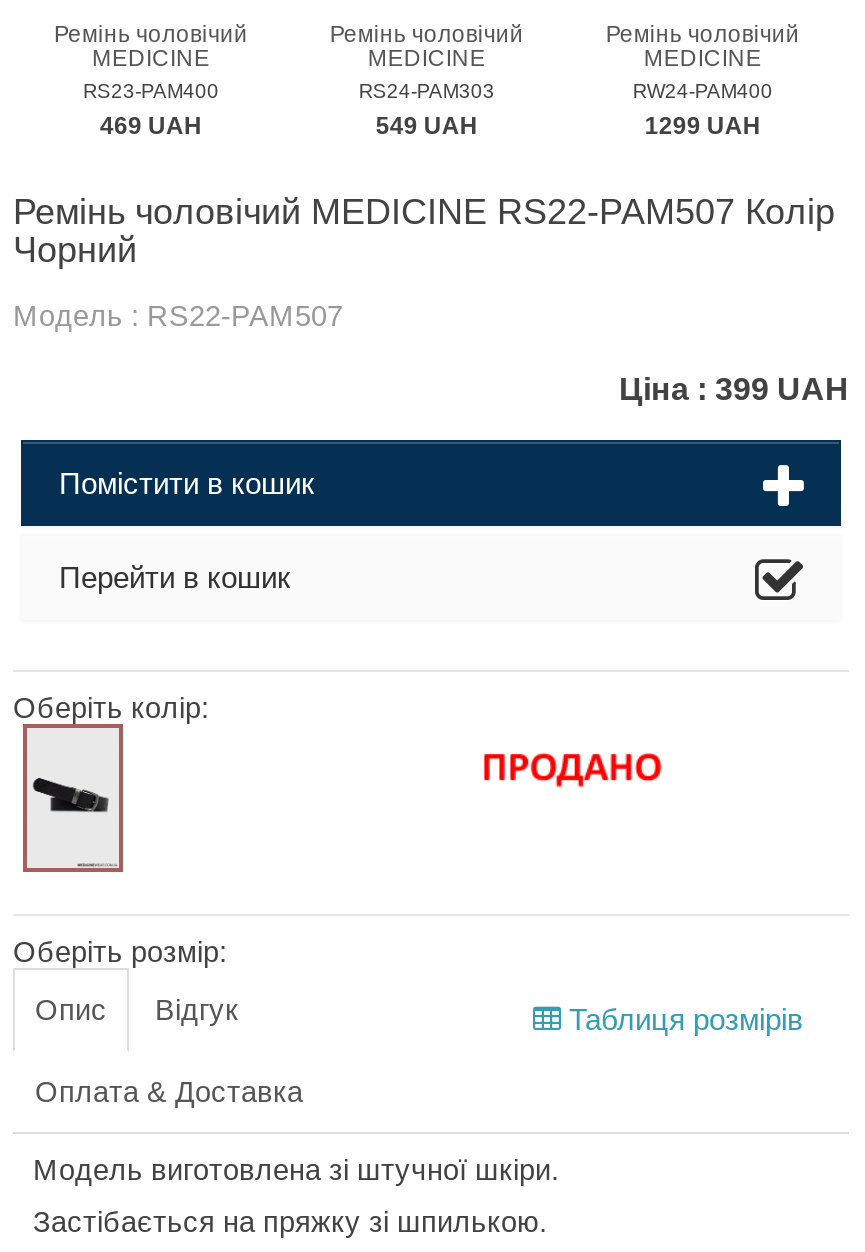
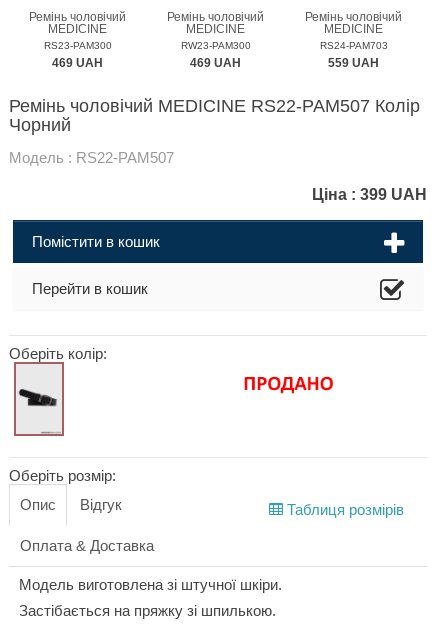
- RS23-PAM400
+ RS23-PAM300

- RS24-PAM303
- 549 UAH
+ RW23-PAM300
+ 469 UAH

- RW24-PAM400
- 1299 UAH
+ RS24-PAM703
+ 559 UAH
